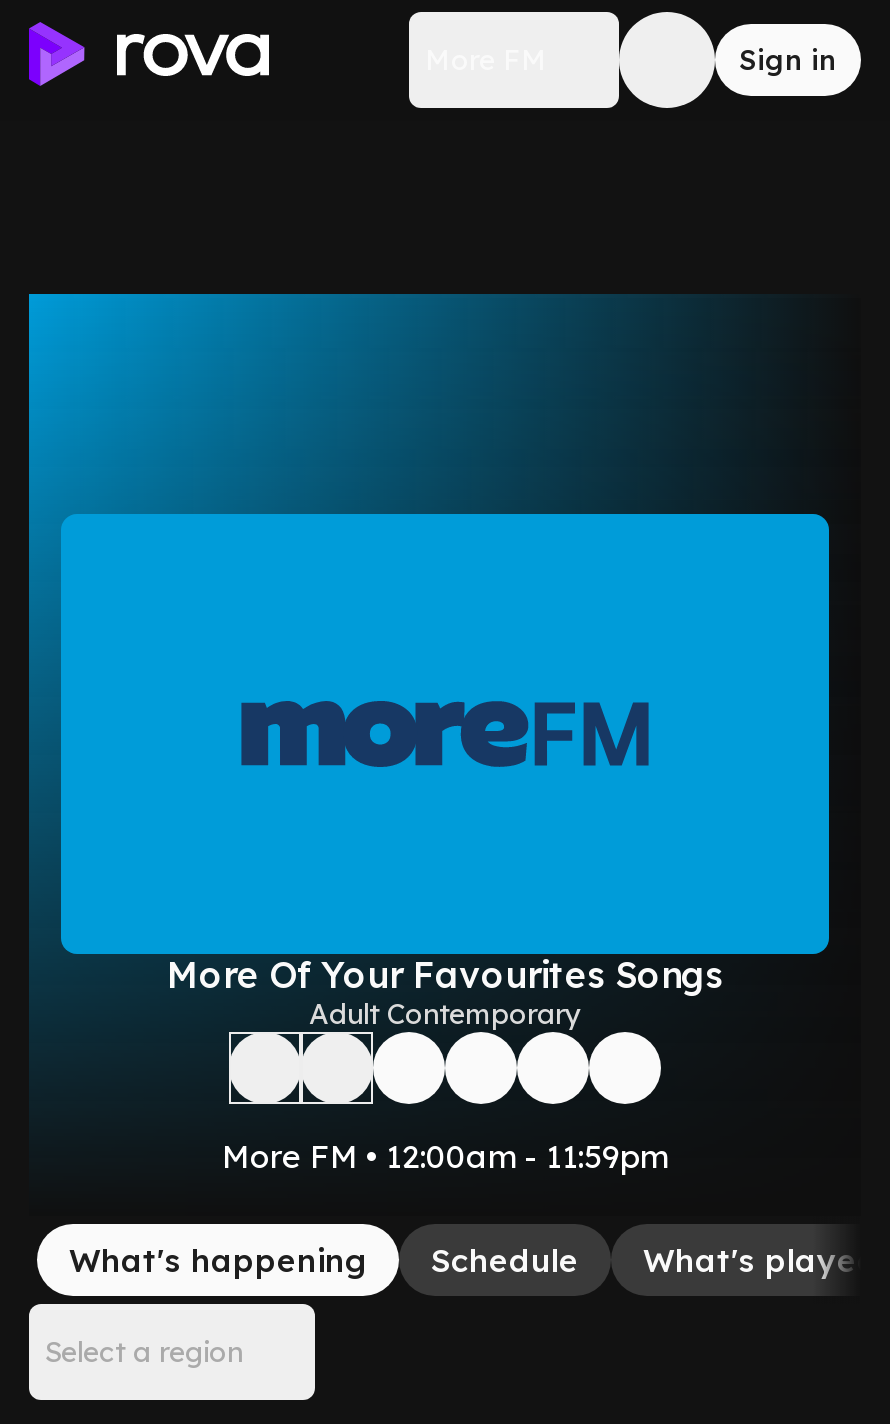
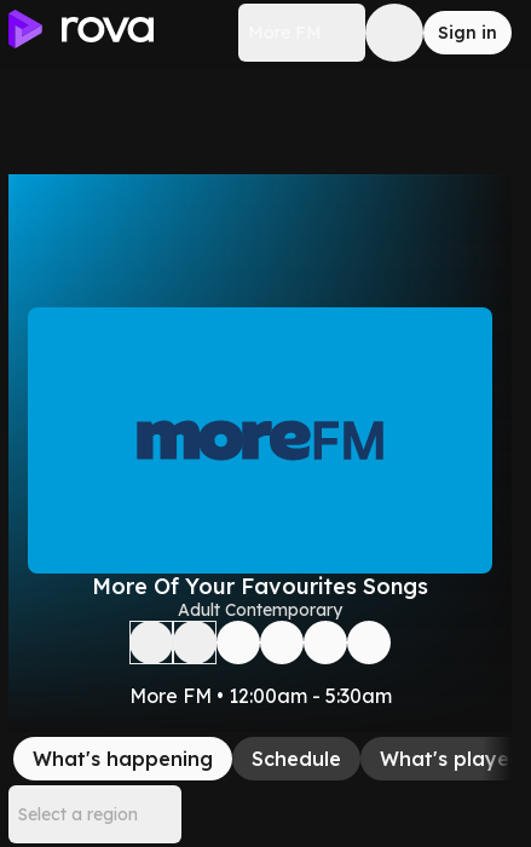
- More FM • 12:00am - 11:59pm
+ More FM • 12:00am - 5:30am
